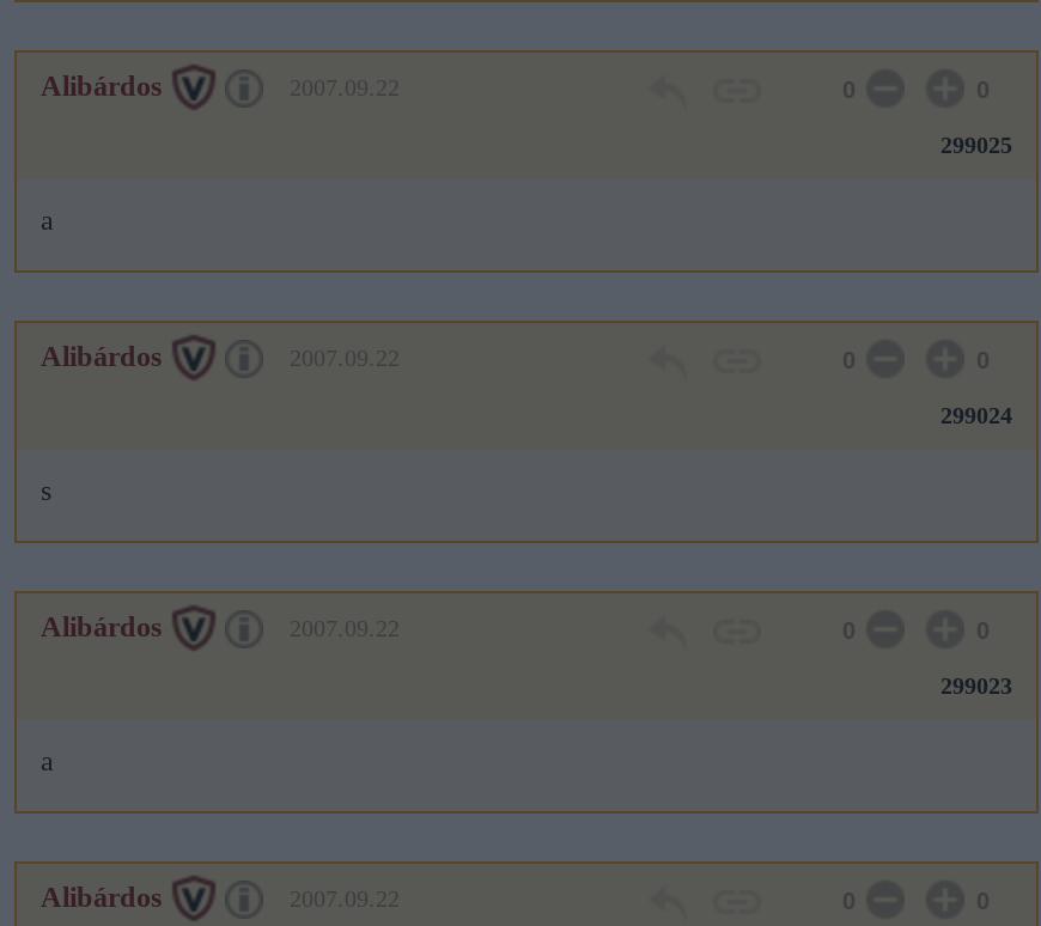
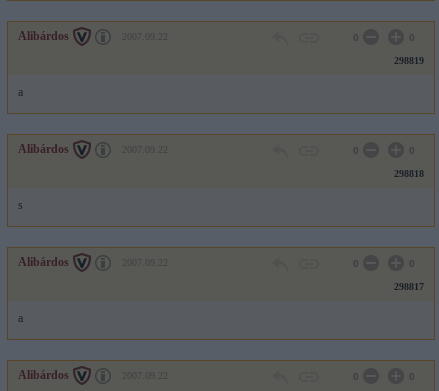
- 299025
+ 298819

- 299024
+ 298818

- 299023
+ 298817
